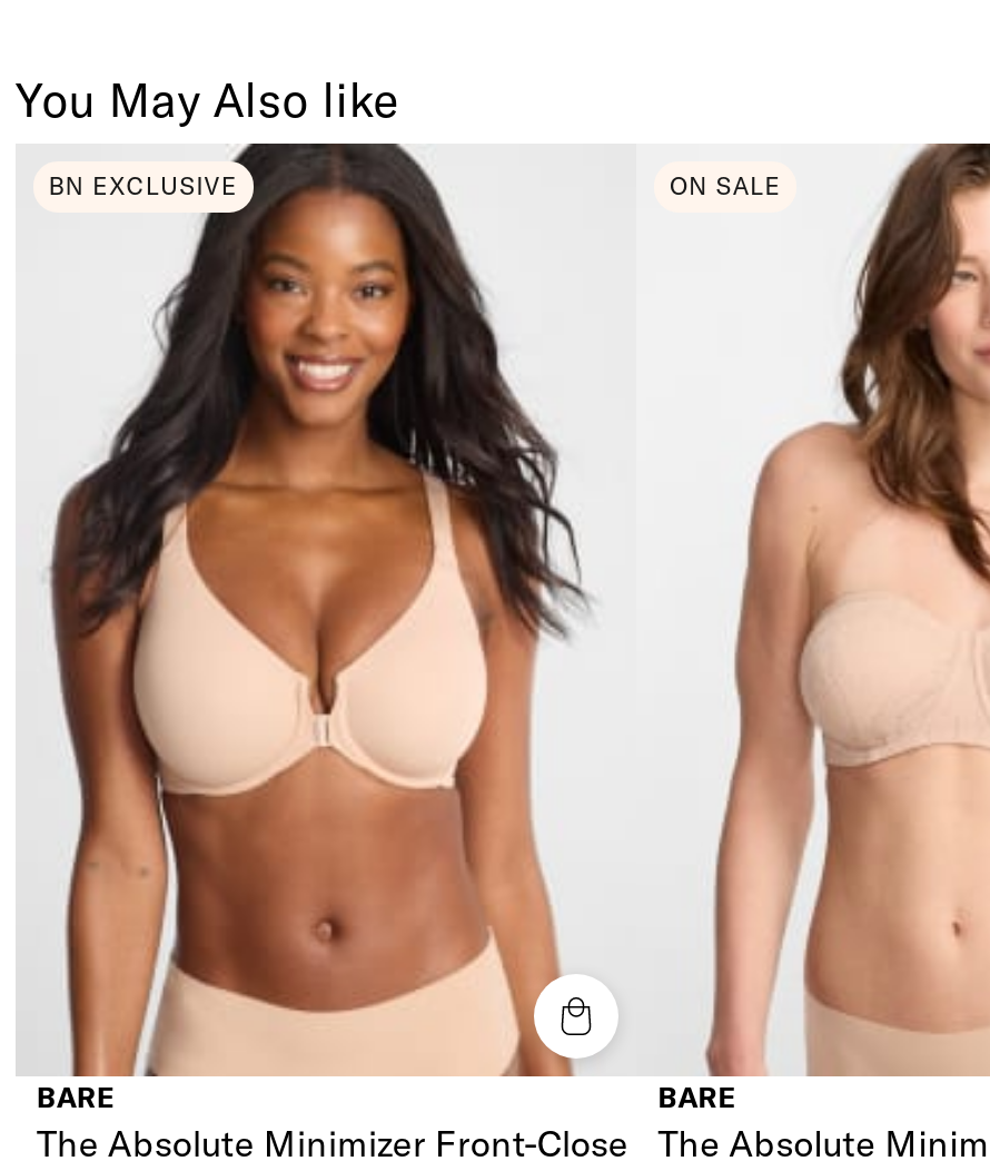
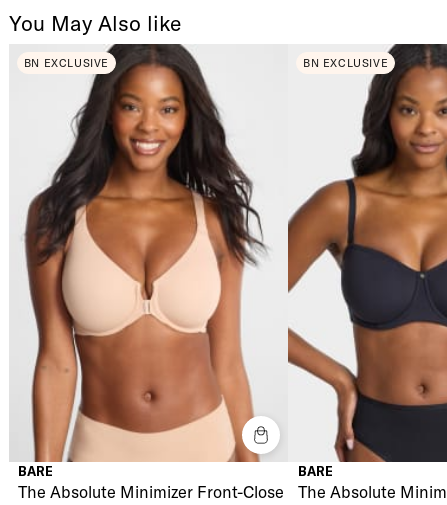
- [image]
- ON SALE
+ [image]
+ BN EXCLUSIVE
